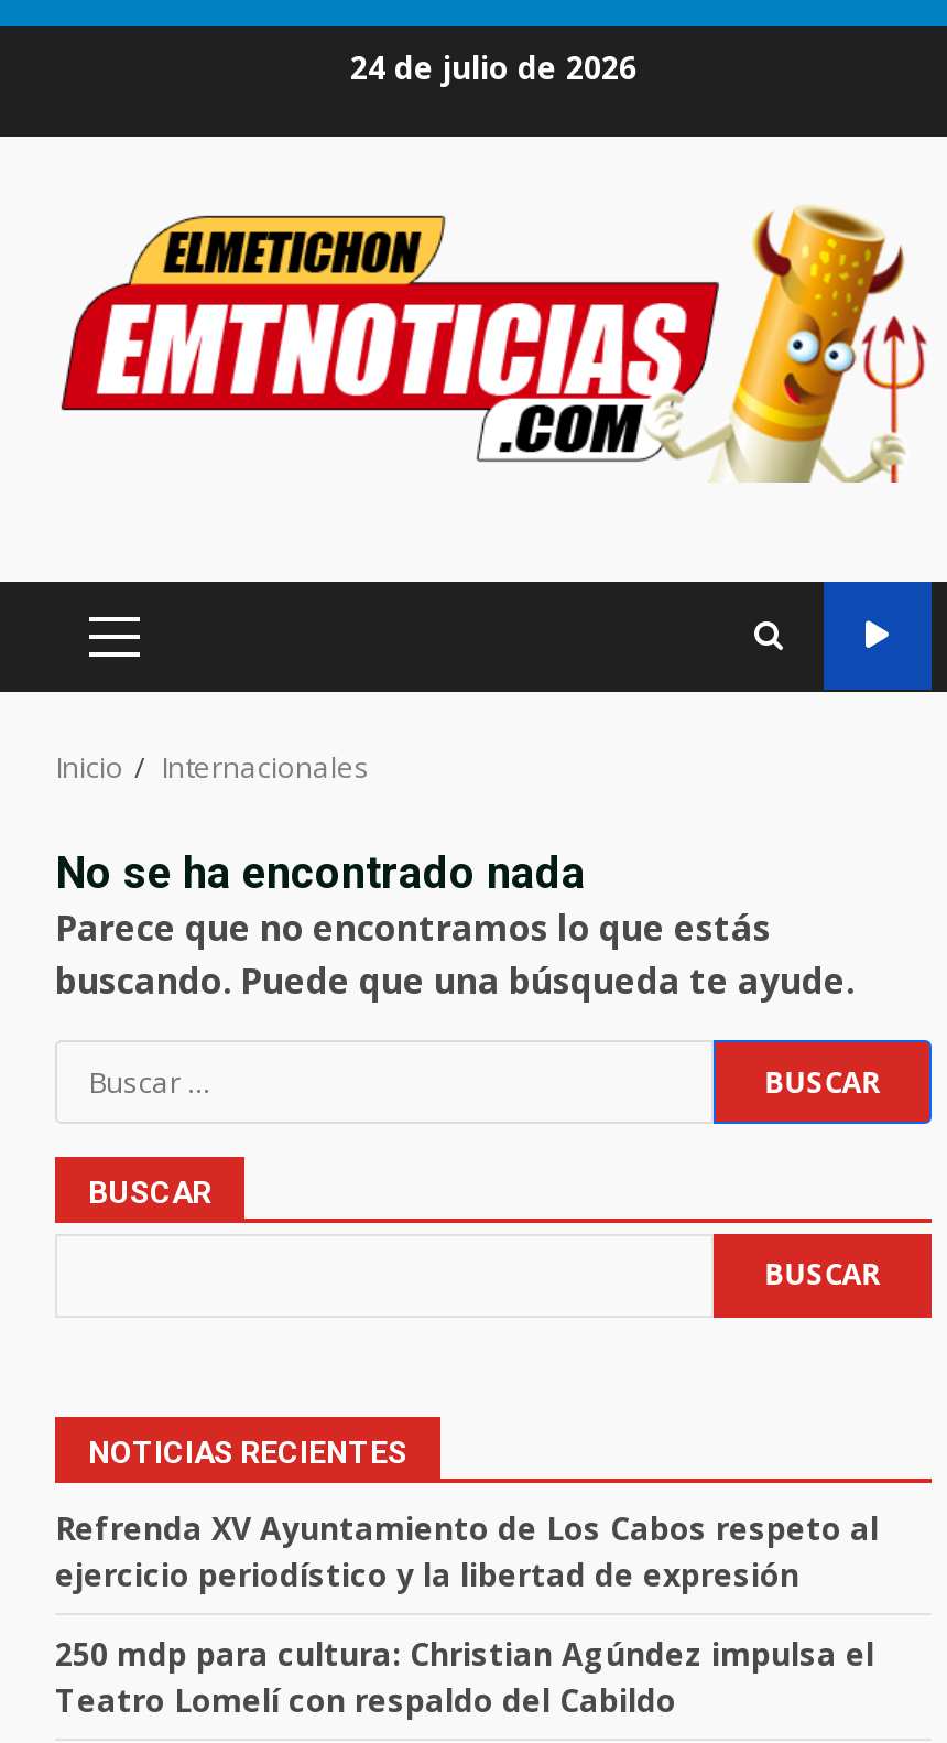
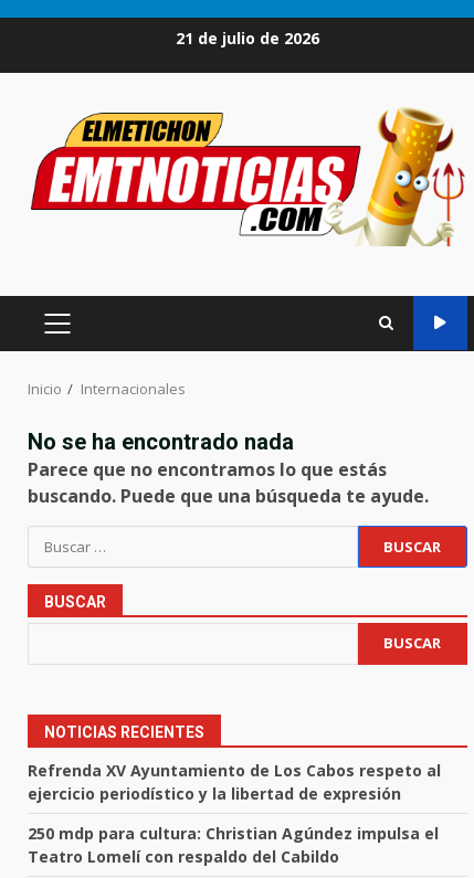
- 24 de julio de 2026
+ 21 de julio de 2026
